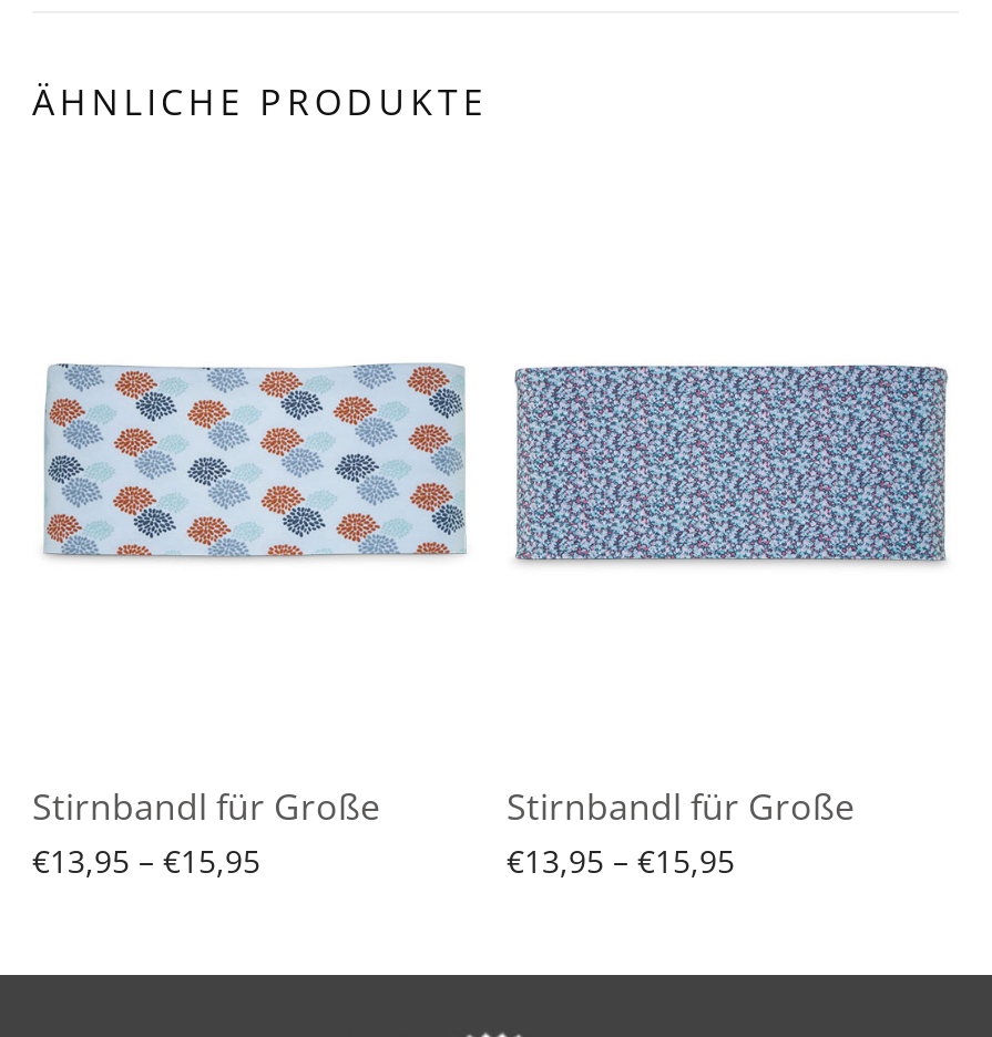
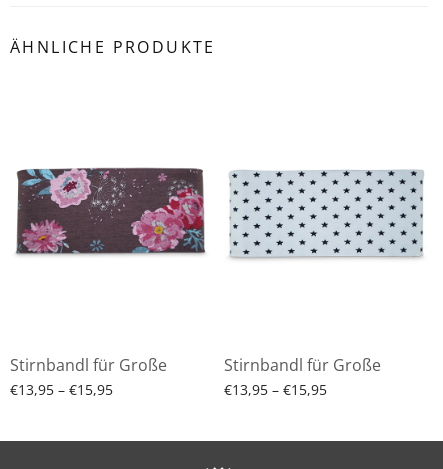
- [image]
+ [image]

- [image]
+ [image]
